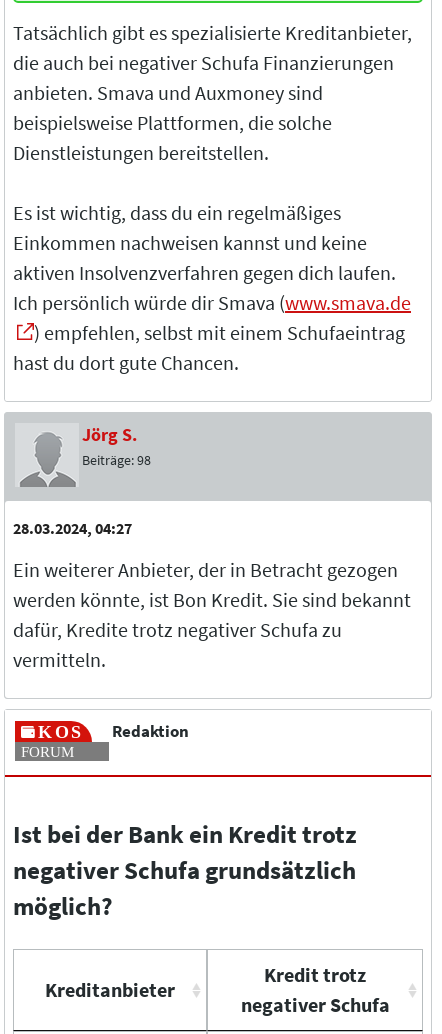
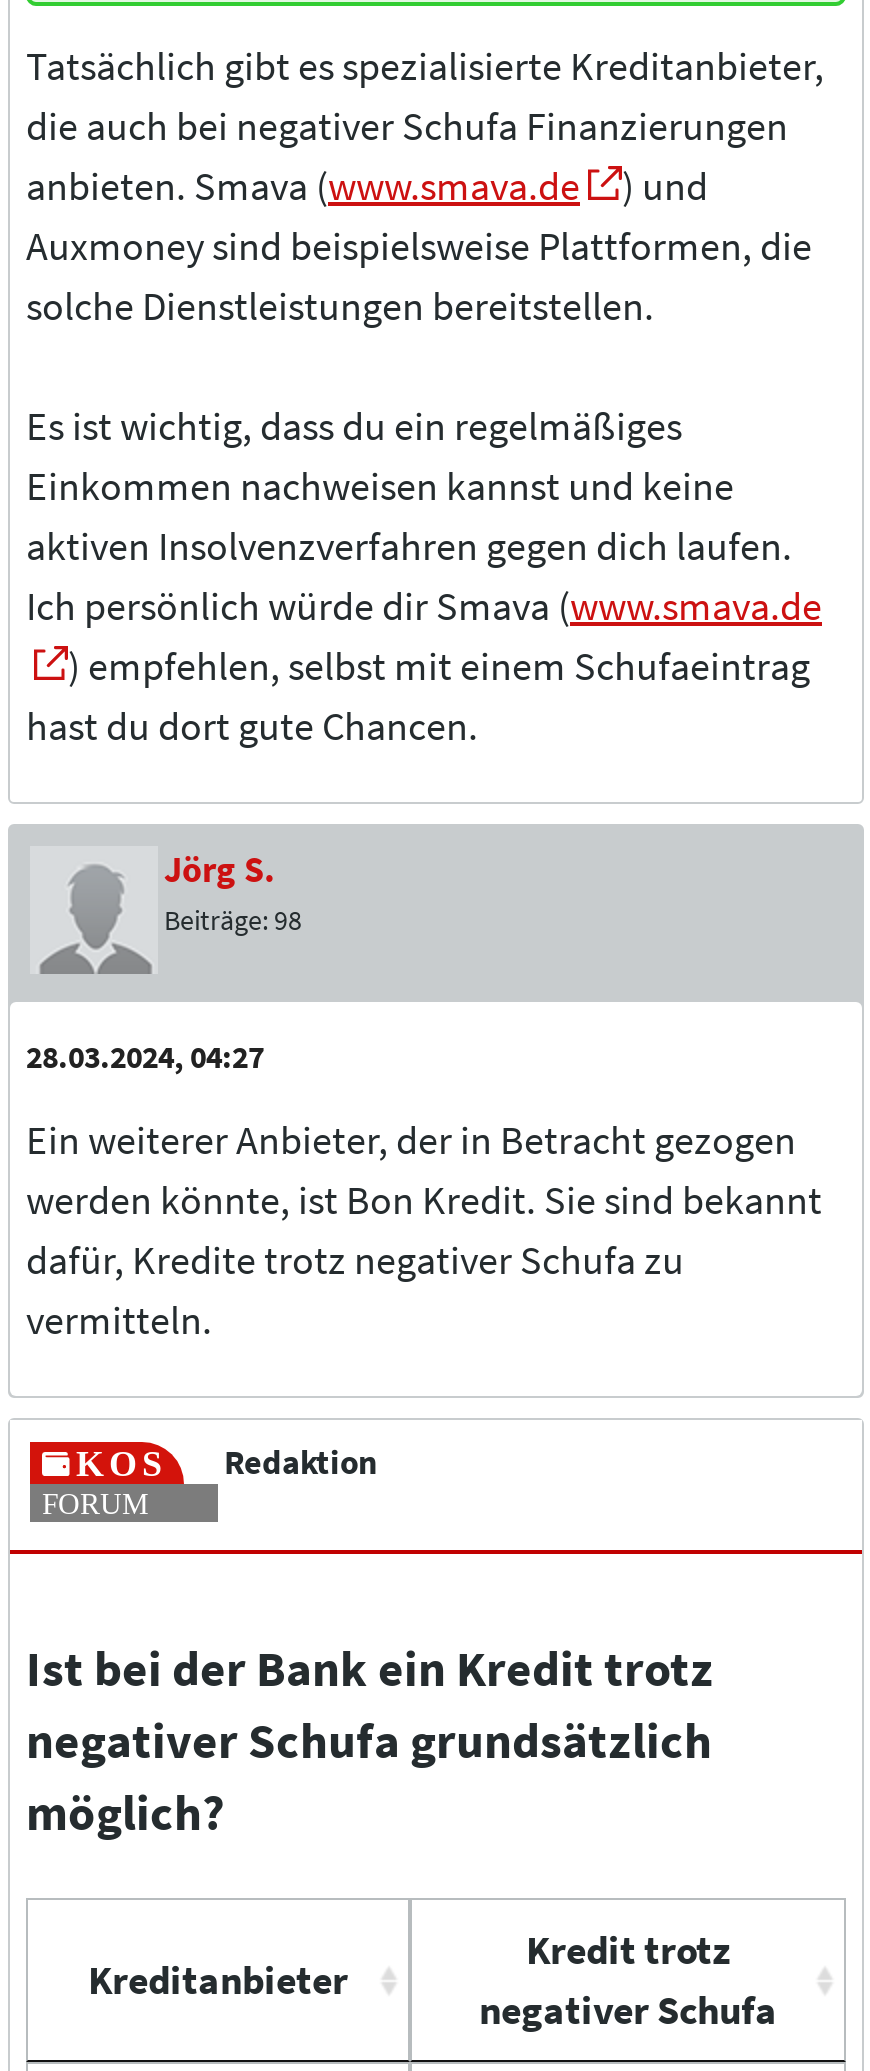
- anbieten. Smava und Auxmoney sind
- beispielsweise Plattformen, die solche
- Dienstleistungen bereitstellen.
+ anbieten. Smava (www.smava.de
+ ) und
+ Auxmoney sind beispielsweise Plattformen, die
+ solche Dienstleistungen bereitstellen.
